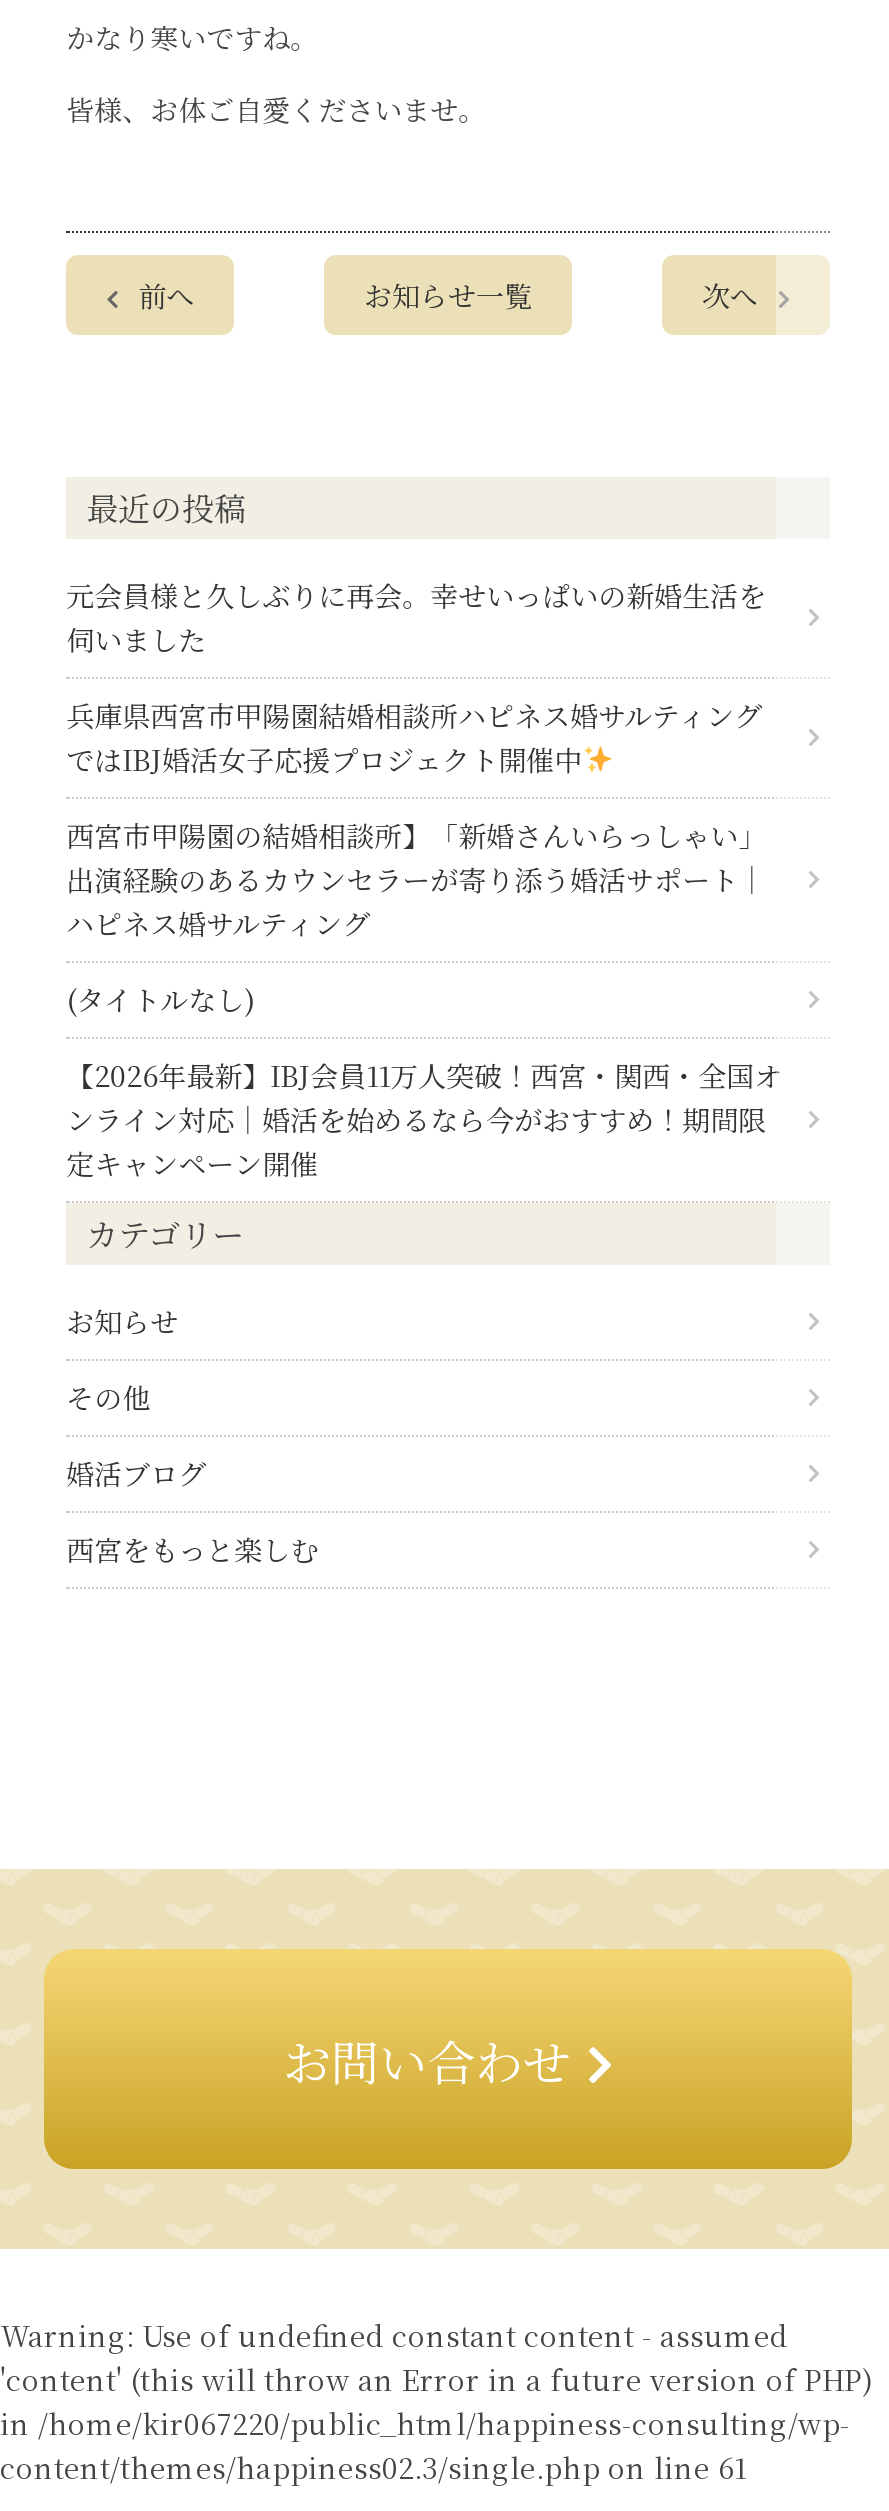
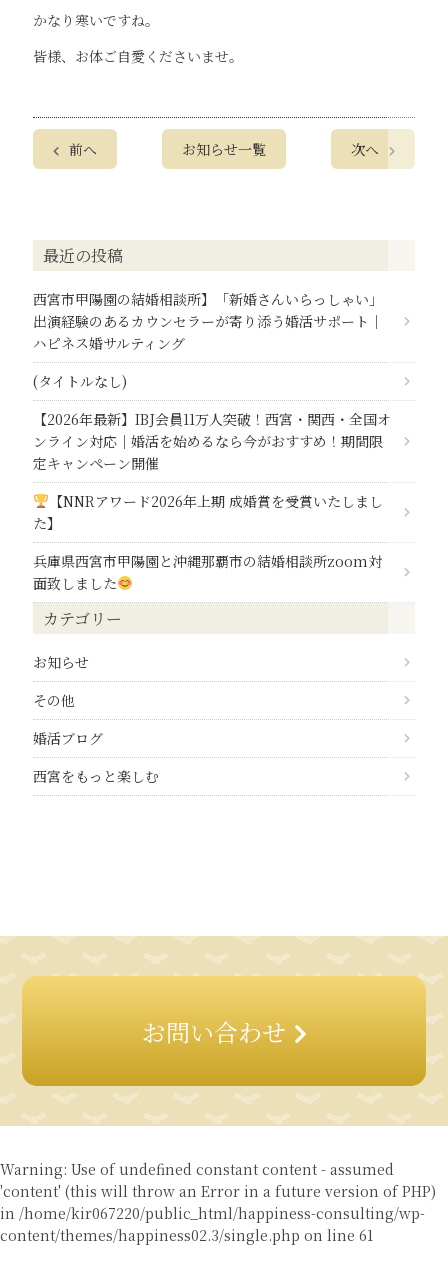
- 元会員様と久しぶりに再会。幸せいっぱいの新婚生活を
- 伺いました
- 兵庫県西宮市甲陽園結婚相談所ハピネス婚サルティング
- ではIBJ婚活女子応援プロジェクト開催中

moved up: 西宮市甲陽園の結婚相談所】「新婚さんいらっしゃい」 | 出演経験のあるカウンセラーが寄り添う婚活サポート｜ | ハピネス婚サルティング | (タイトルなし) | 【2026年最新】IBJ会員11万人突破！西宮・関西・全国オ | ンライン対応｜婚活を始めるなら今がおすすめ！期間限 | 定キャンペーン開催

+ 【NNRアワード2026年上期 成婚賞を受賞いたしまし
+ た】
+ 兵庫県西宮市甲陽園と沖縄那覇市の結婚相談所zoom対
+ 面致しました
